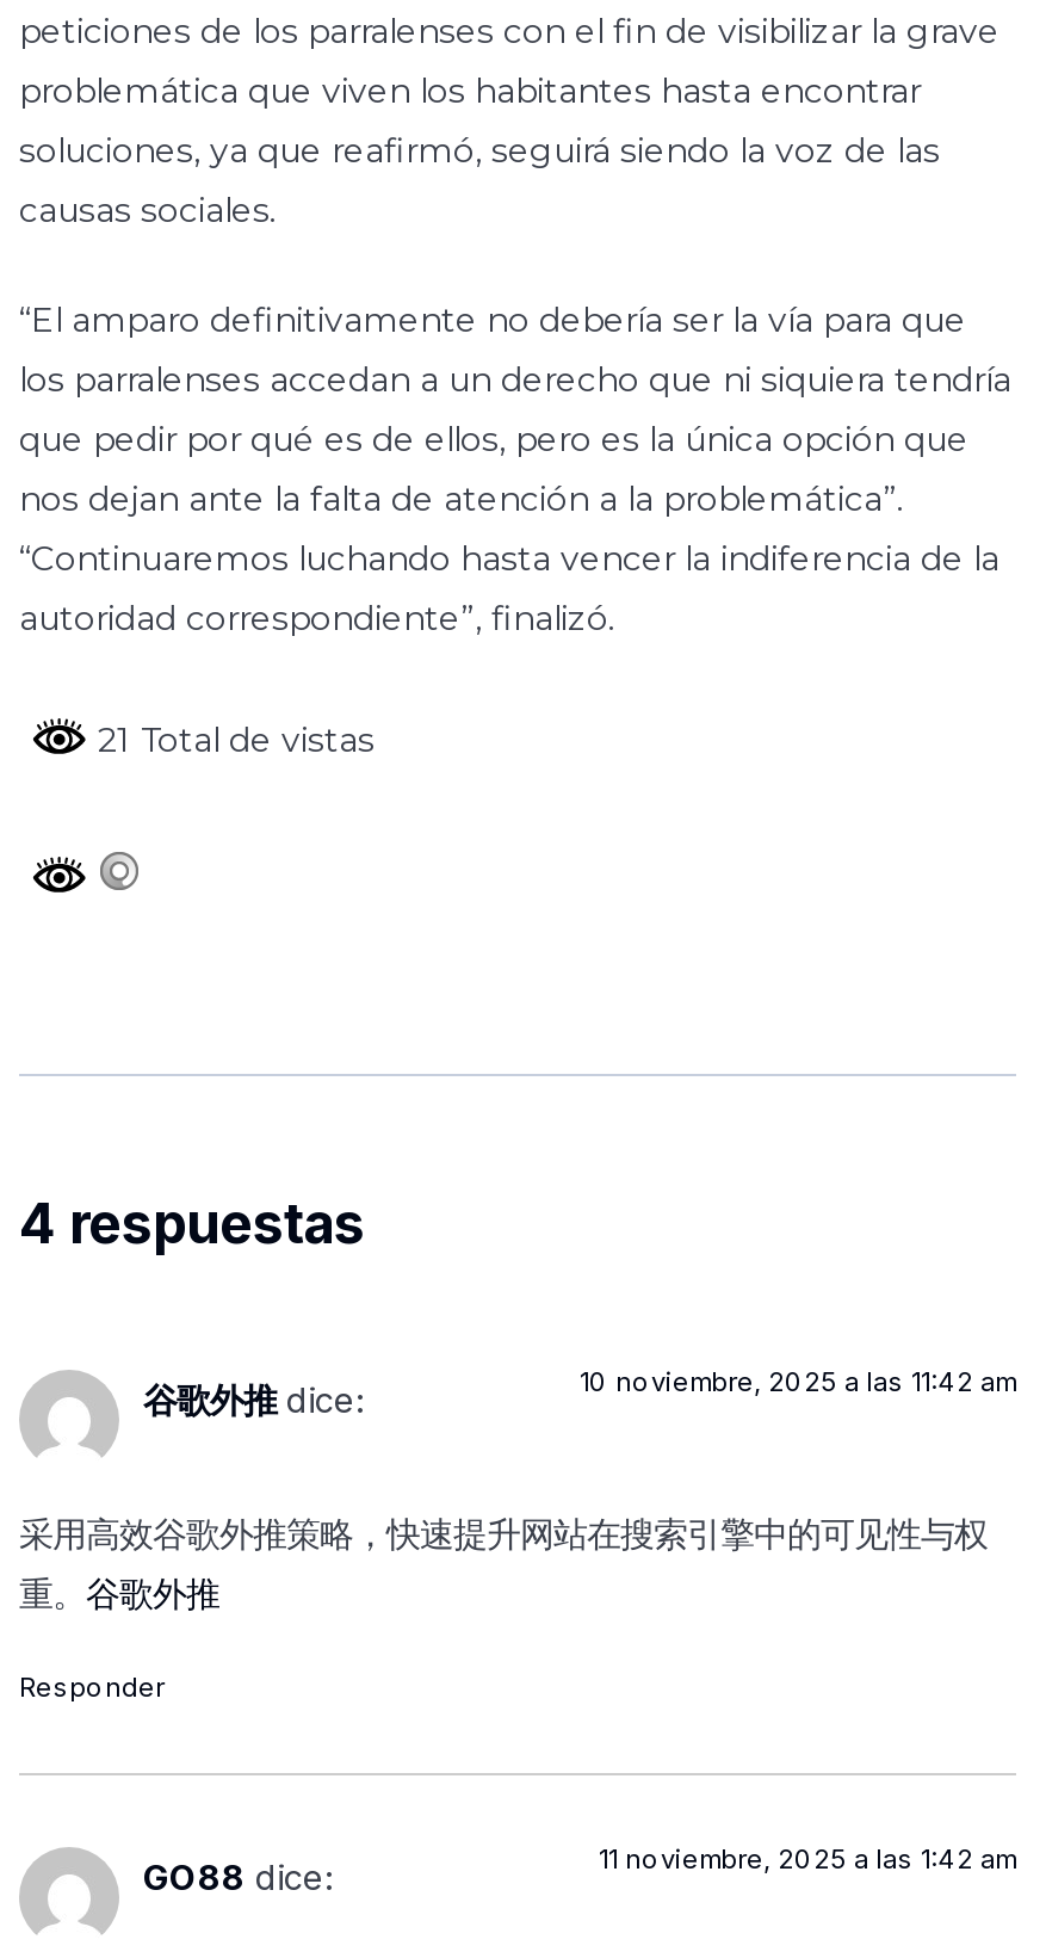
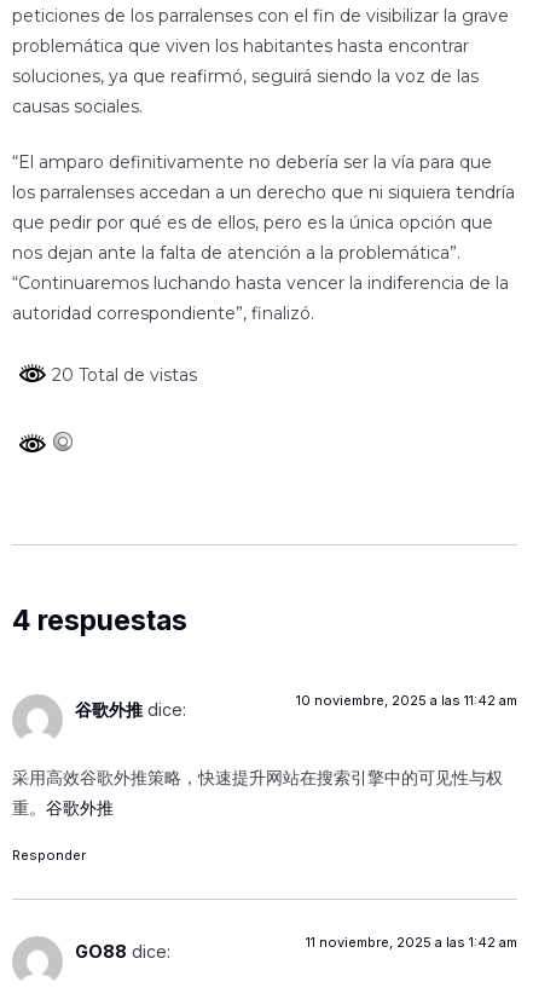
- 21 Total de vistas
+ 20 Total de vistas
